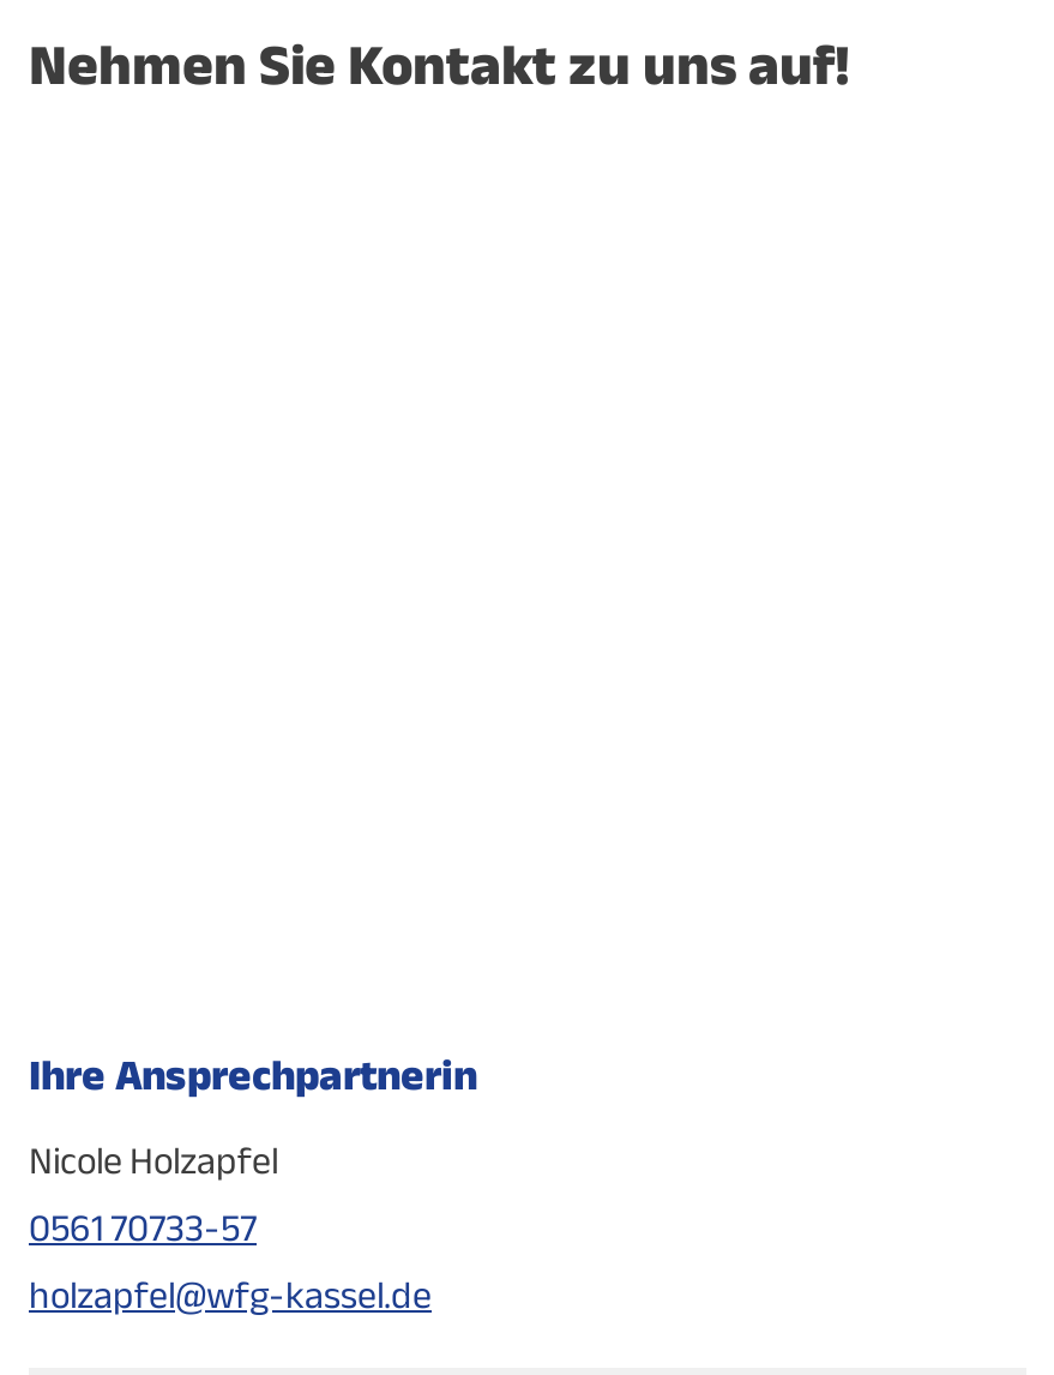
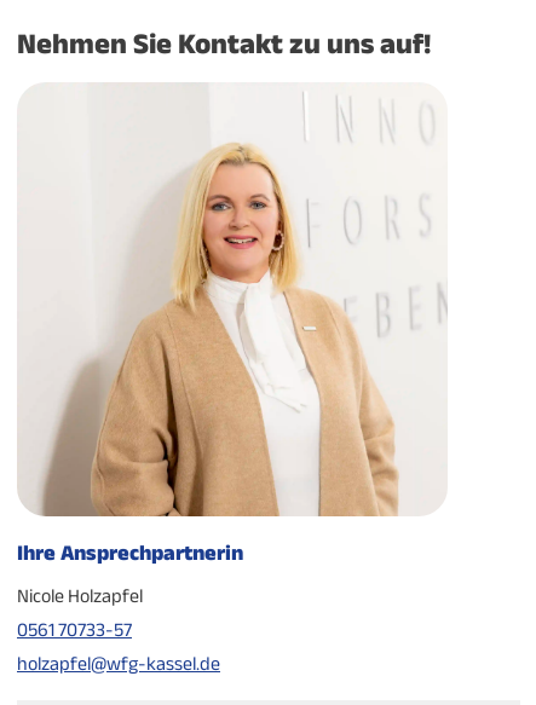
+ [image]
